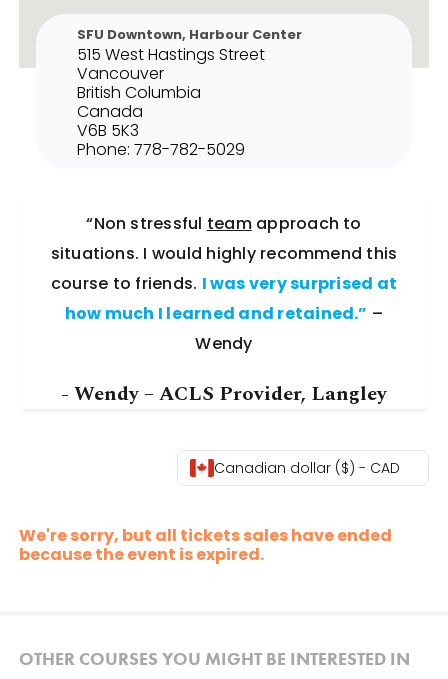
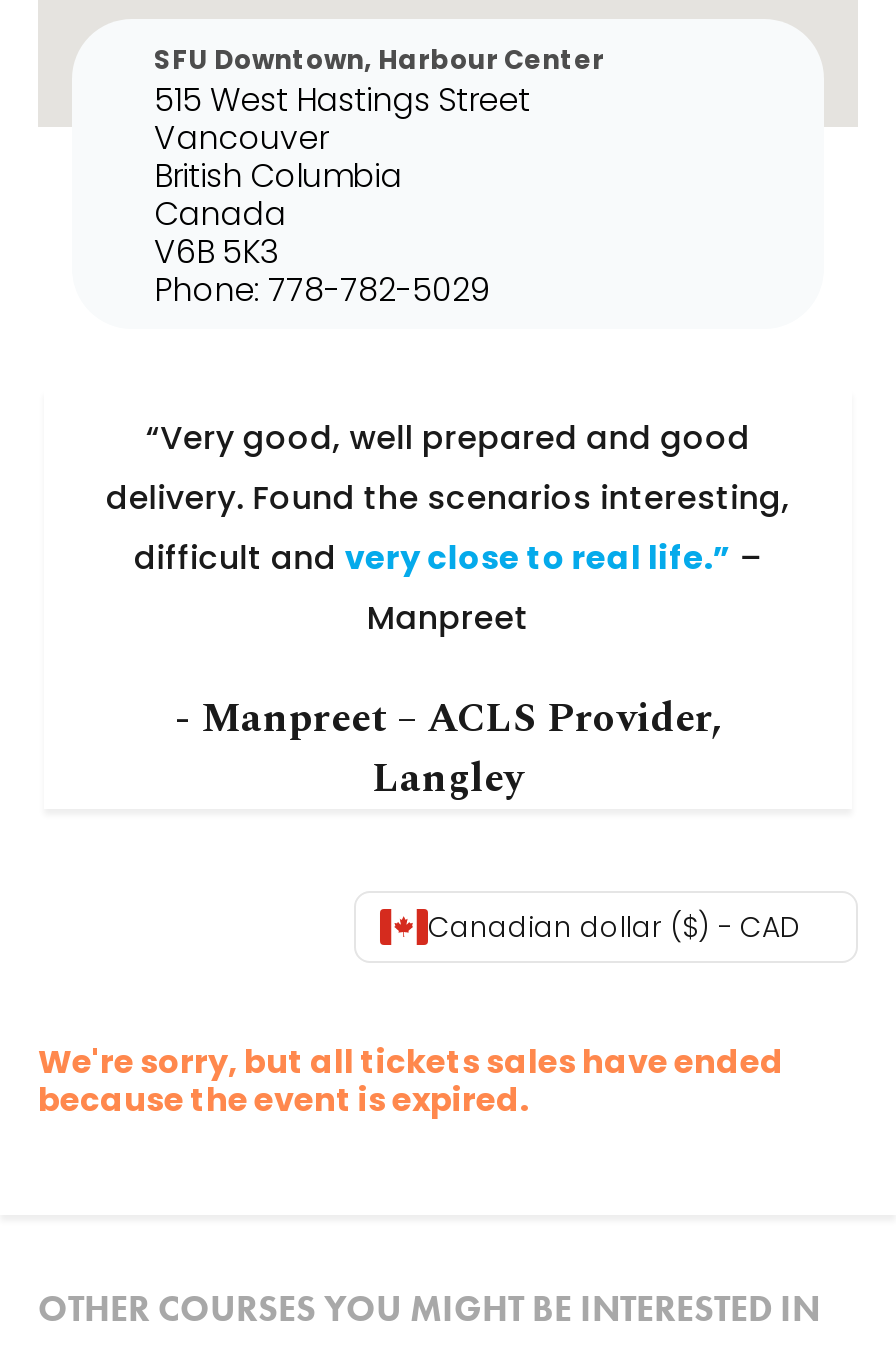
- “Non stressful team approach to
- situations. I would highly recommend this
- course to friends. I was very surprised at
- how much I learned and retained.” –
- Wendy
+ “Very good, well prepared and good
+ delivery. Found the scenarios interesting,
+ difficult and very close to real life.” –
+ Manpreet

- - Wendy – ACLS Provider, Langley
+ - Manpreet – ACLS Provider,
+ Langley
